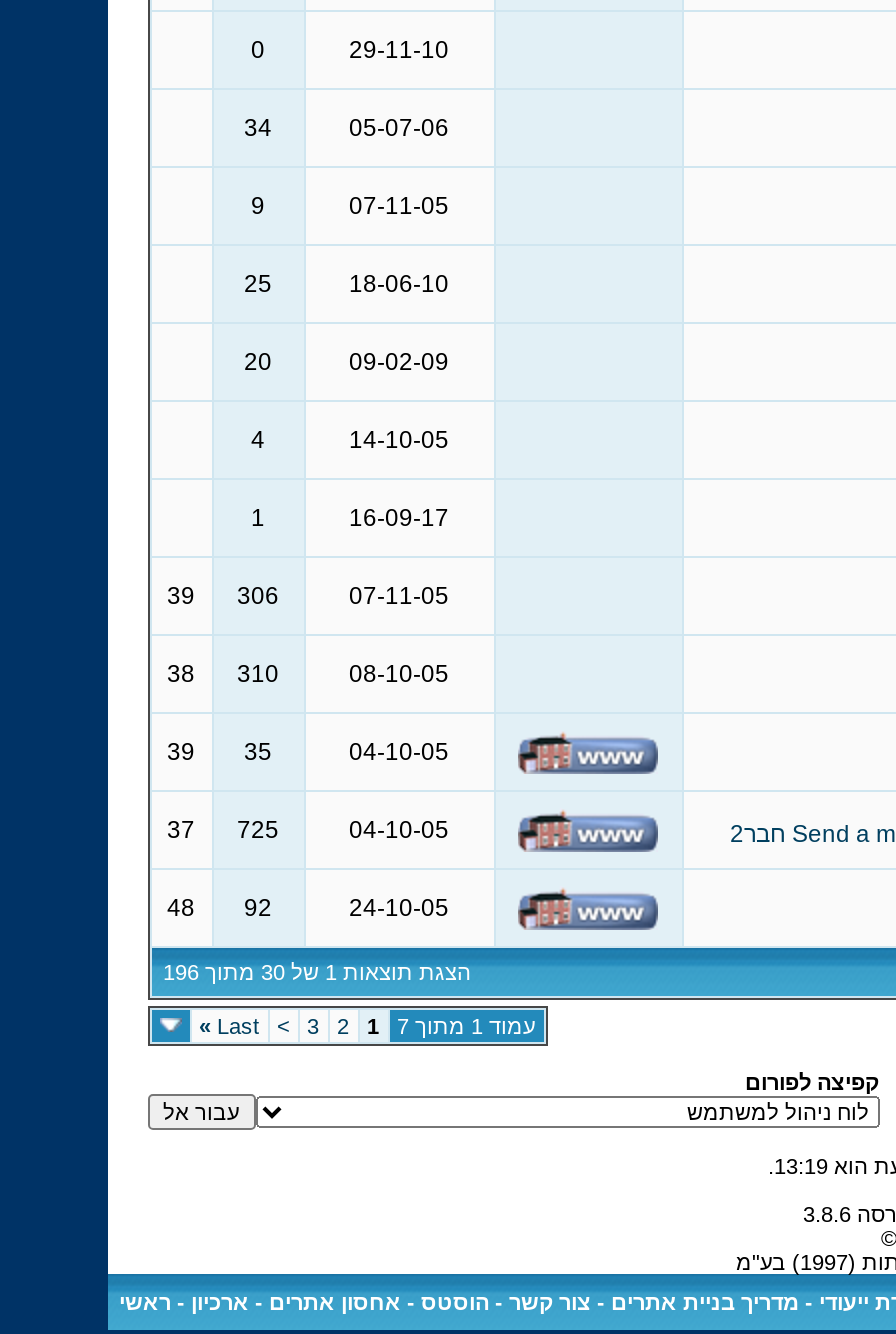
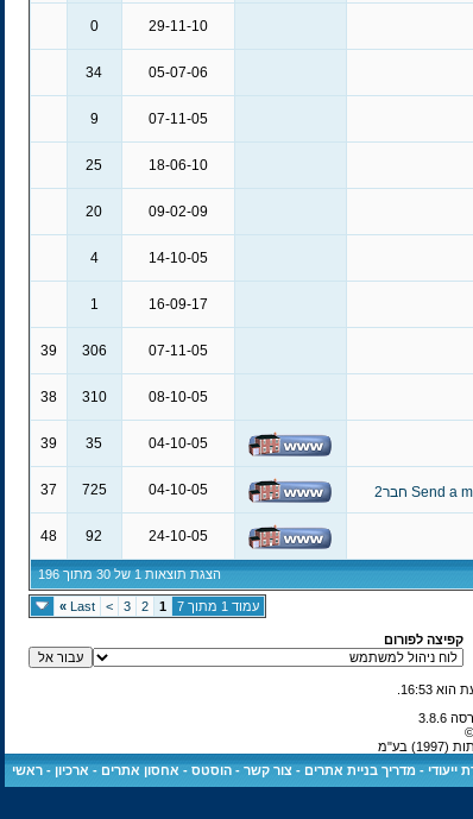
- 13:19
+ 16:53
